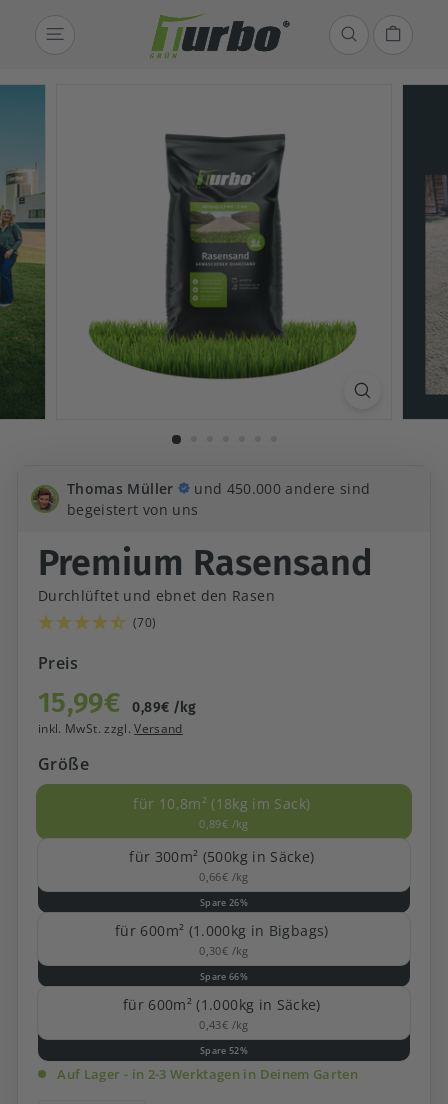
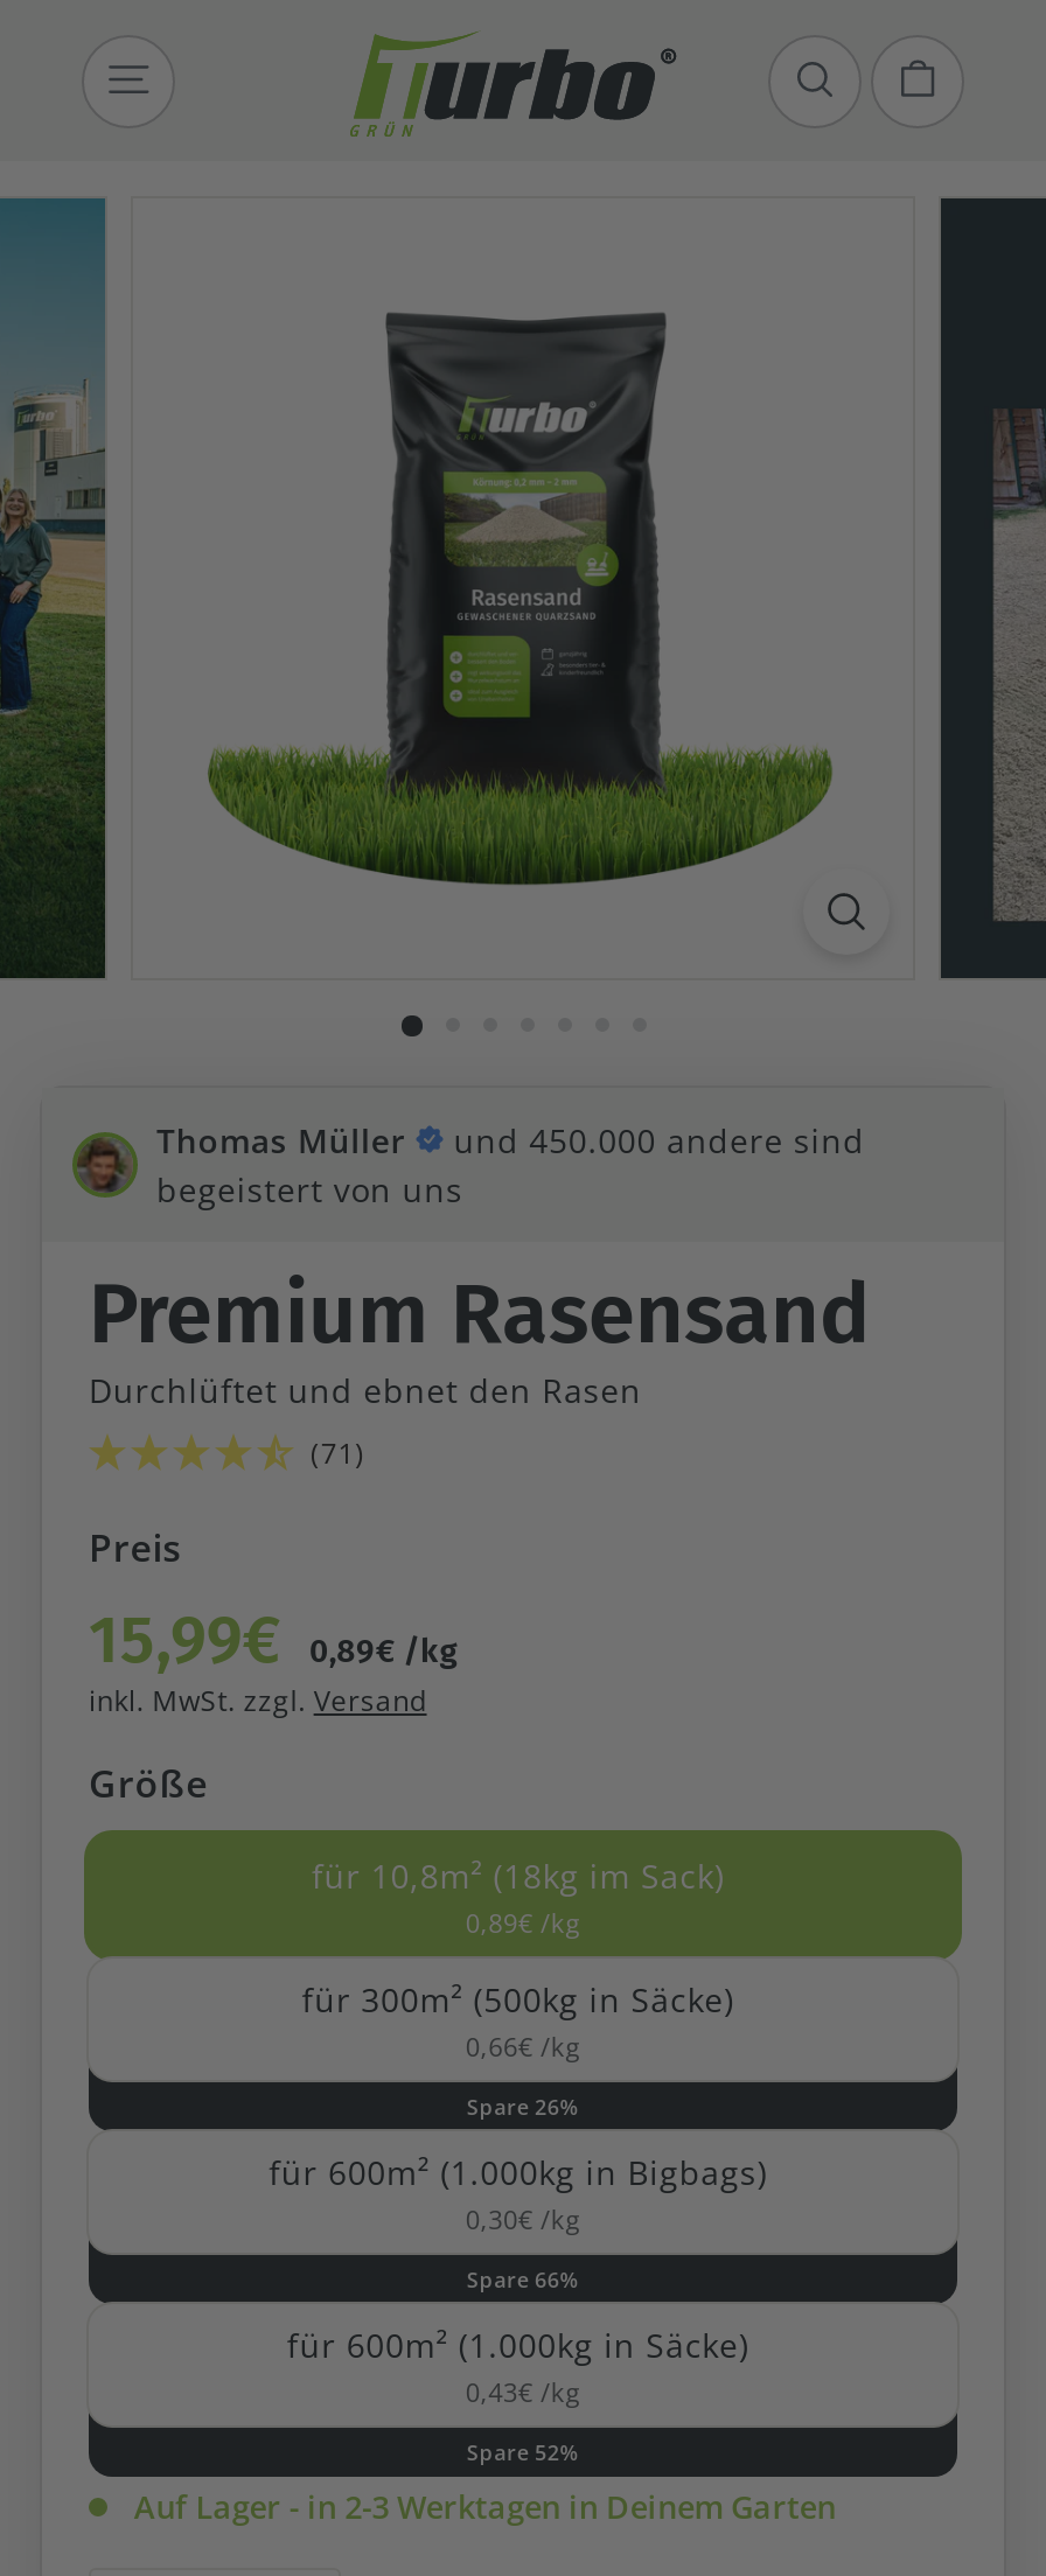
- (70)
+ (71)
